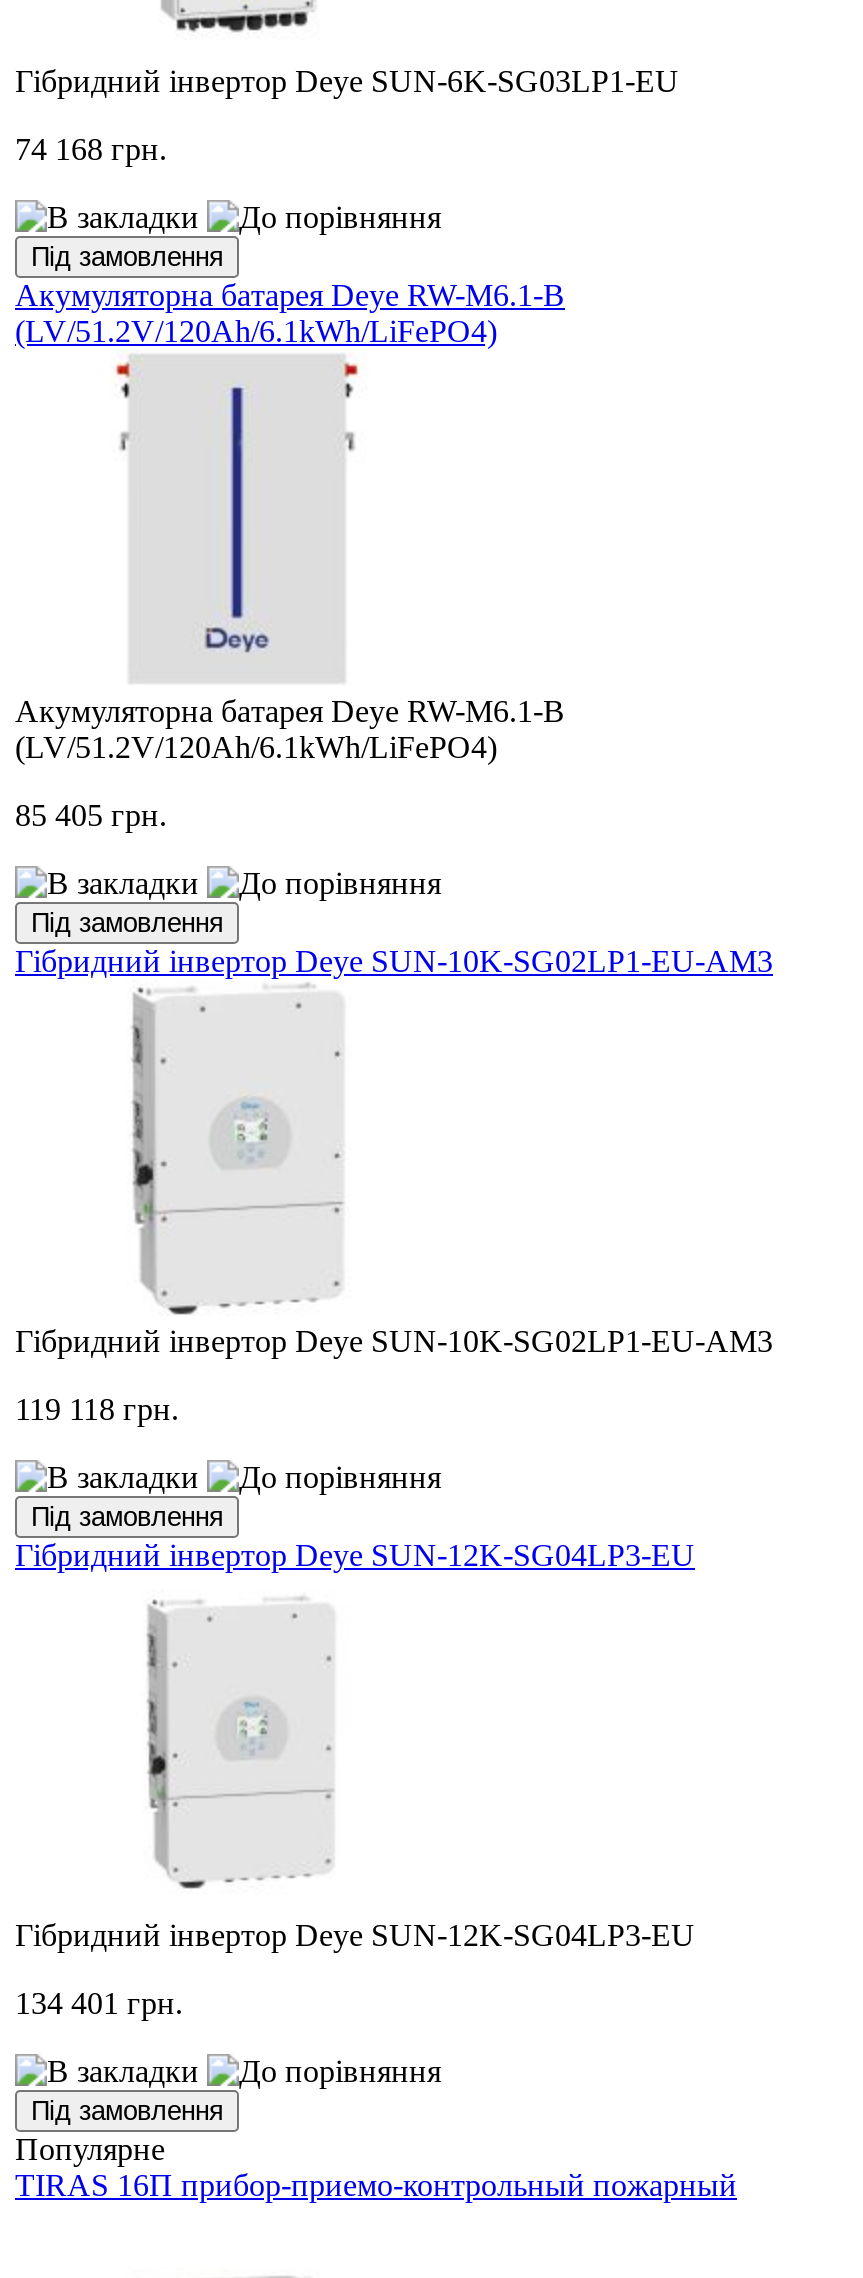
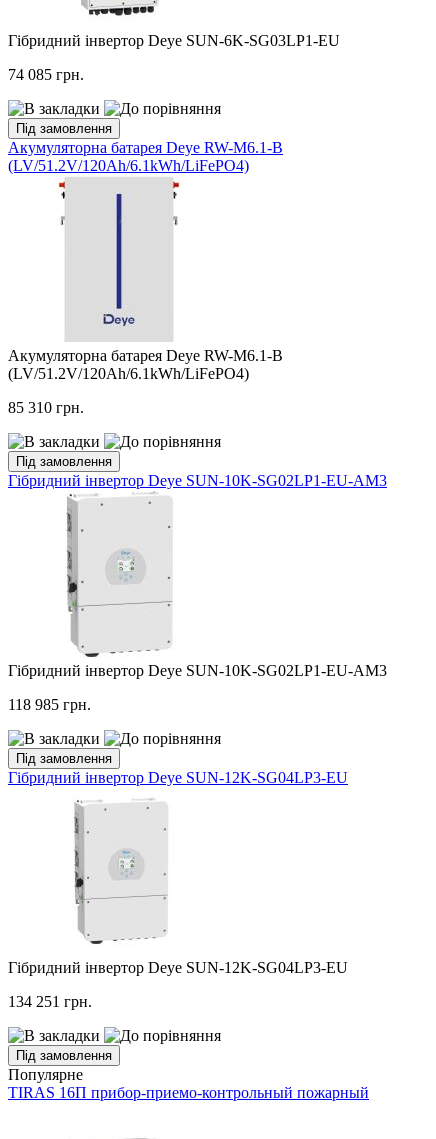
- 74 168 грн.
+ 74 085 грн.

- 85 405 грн.
+ 85 310 грн.

- 119 118 грн.
+ 118 985 грн.

- 134 401 грн.
+ 134 251 грн.
